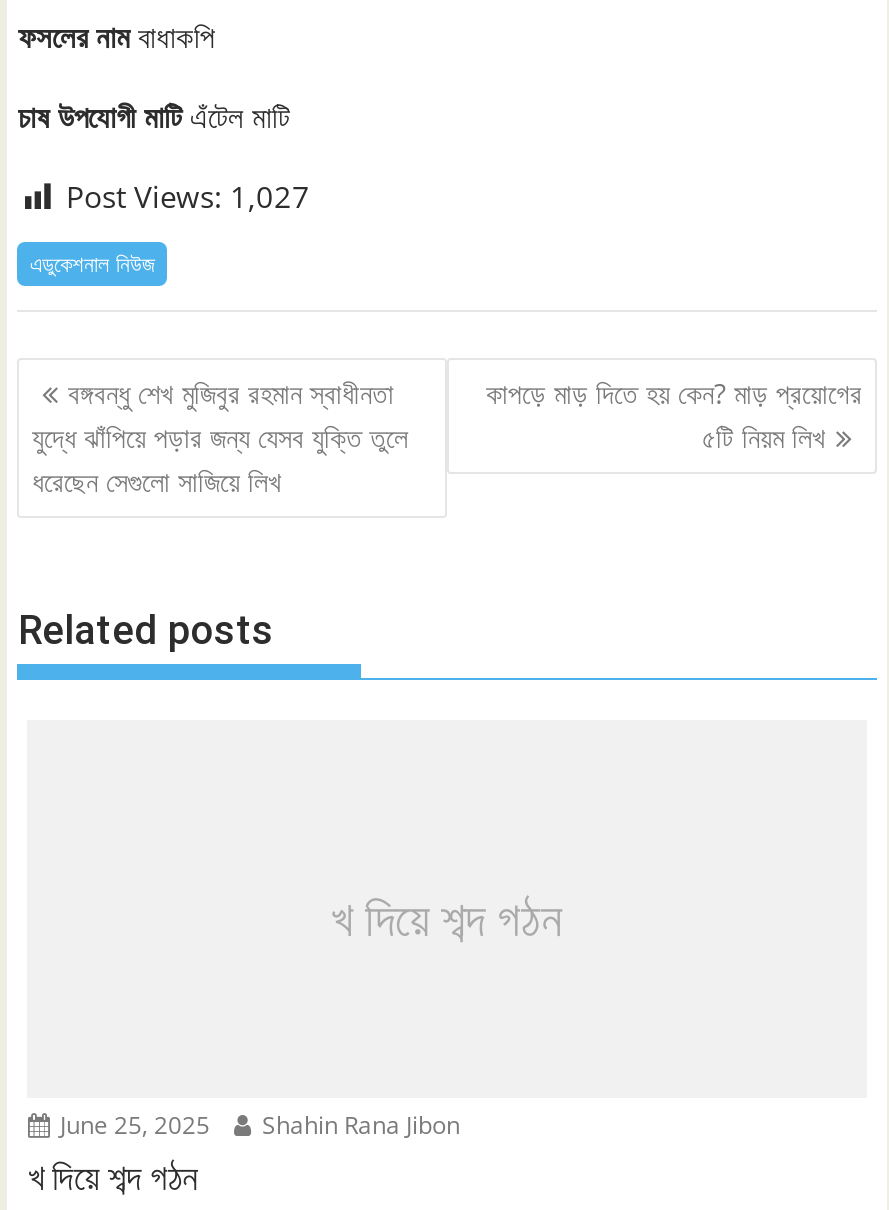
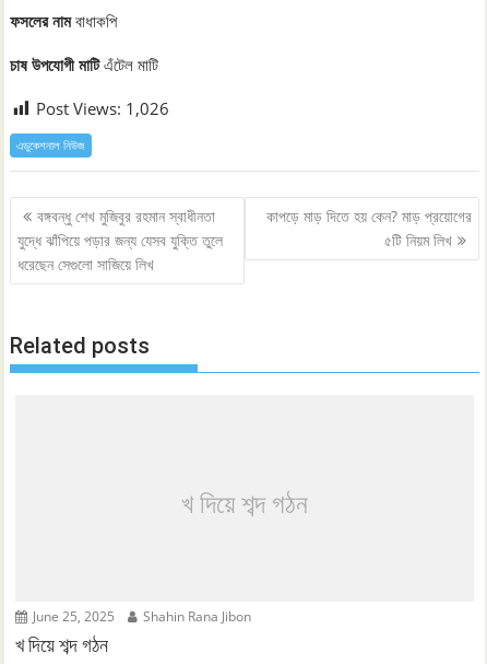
- Post Views: 1,027
+ Post Views: 1,026
